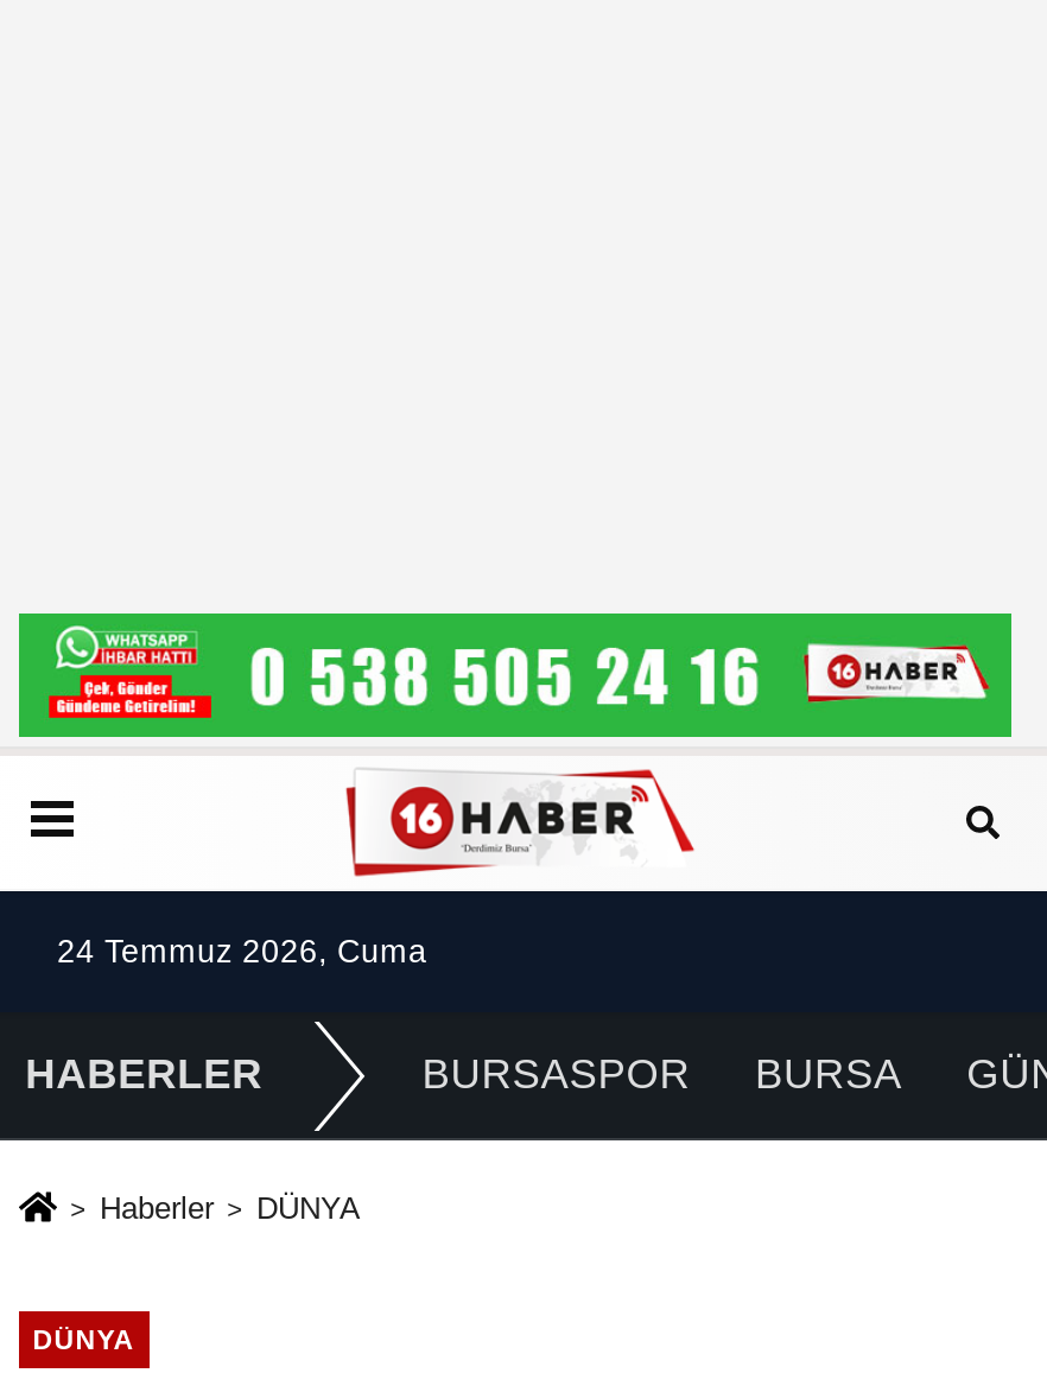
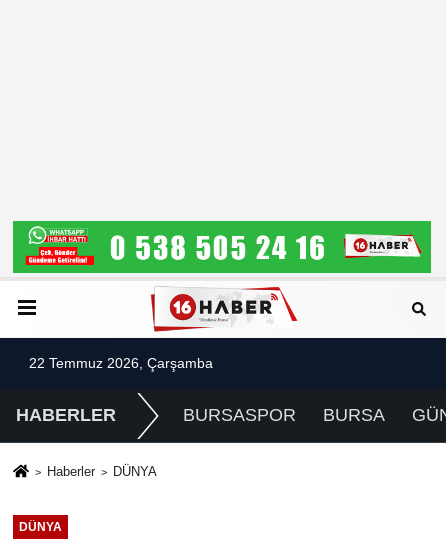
- 24 Temmuz 2026, Cuma
+ 22 Temmuz 2026, Çarşamba
